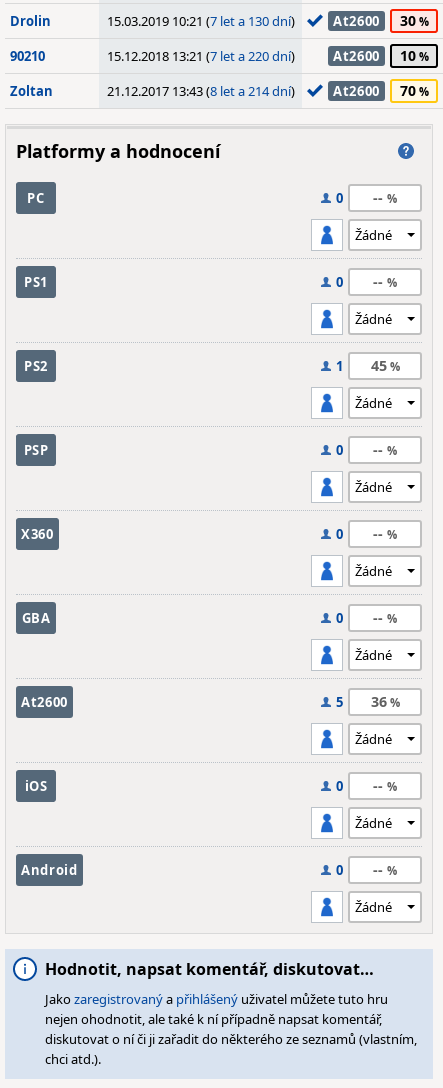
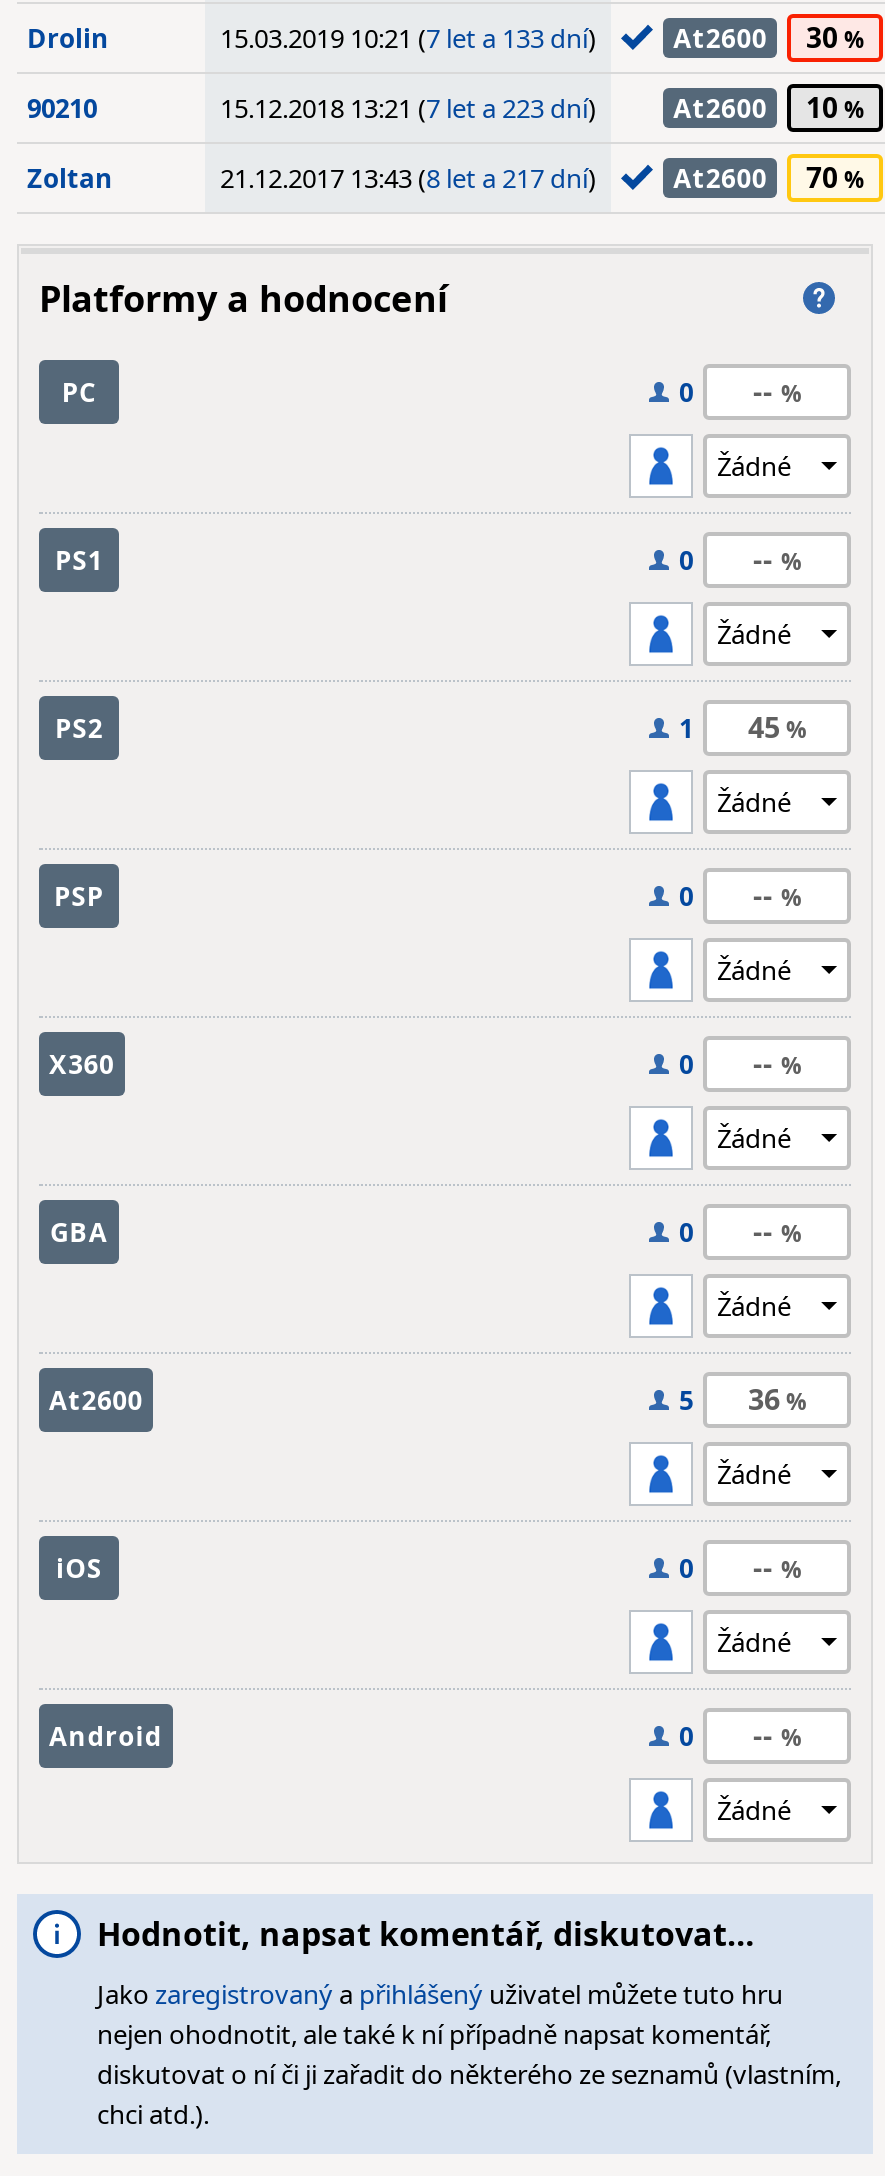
- 15.03.2019 10:21 (7 let a 130 dní)
+ 15.03.2019 10:21 (7 let a 133 dní)

- 15.12.2018 13:21 (7 let a 220 dní)
+ 15.12.2018 13:21 (7 let a 223 dní)

- 21.12.2017 13:43 (8 let a 214 dní)
+ 21.12.2017 13:43 (8 let a 217 dní)
